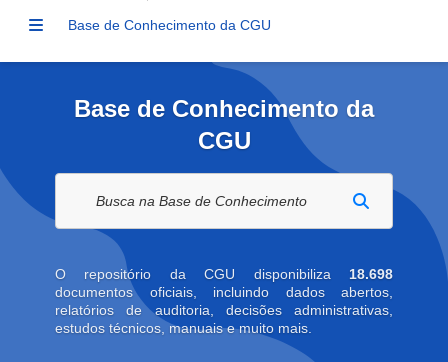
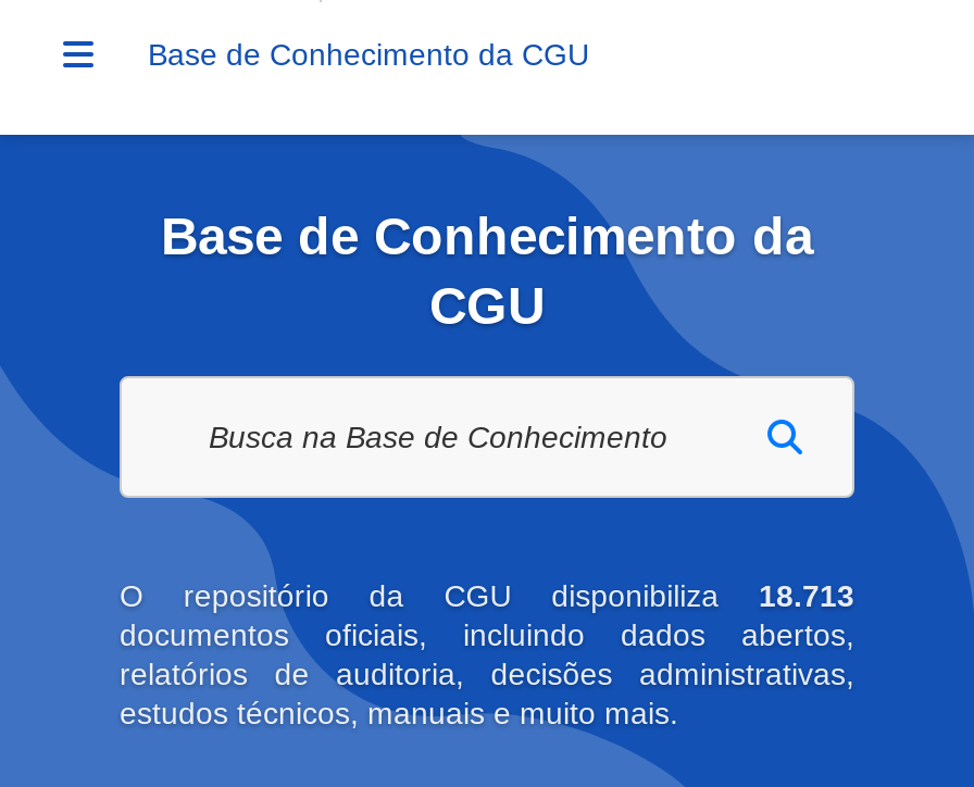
- O repositório da CGU disponibiliza 18.698
+ O repositório da CGU disponibiliza 18.713
